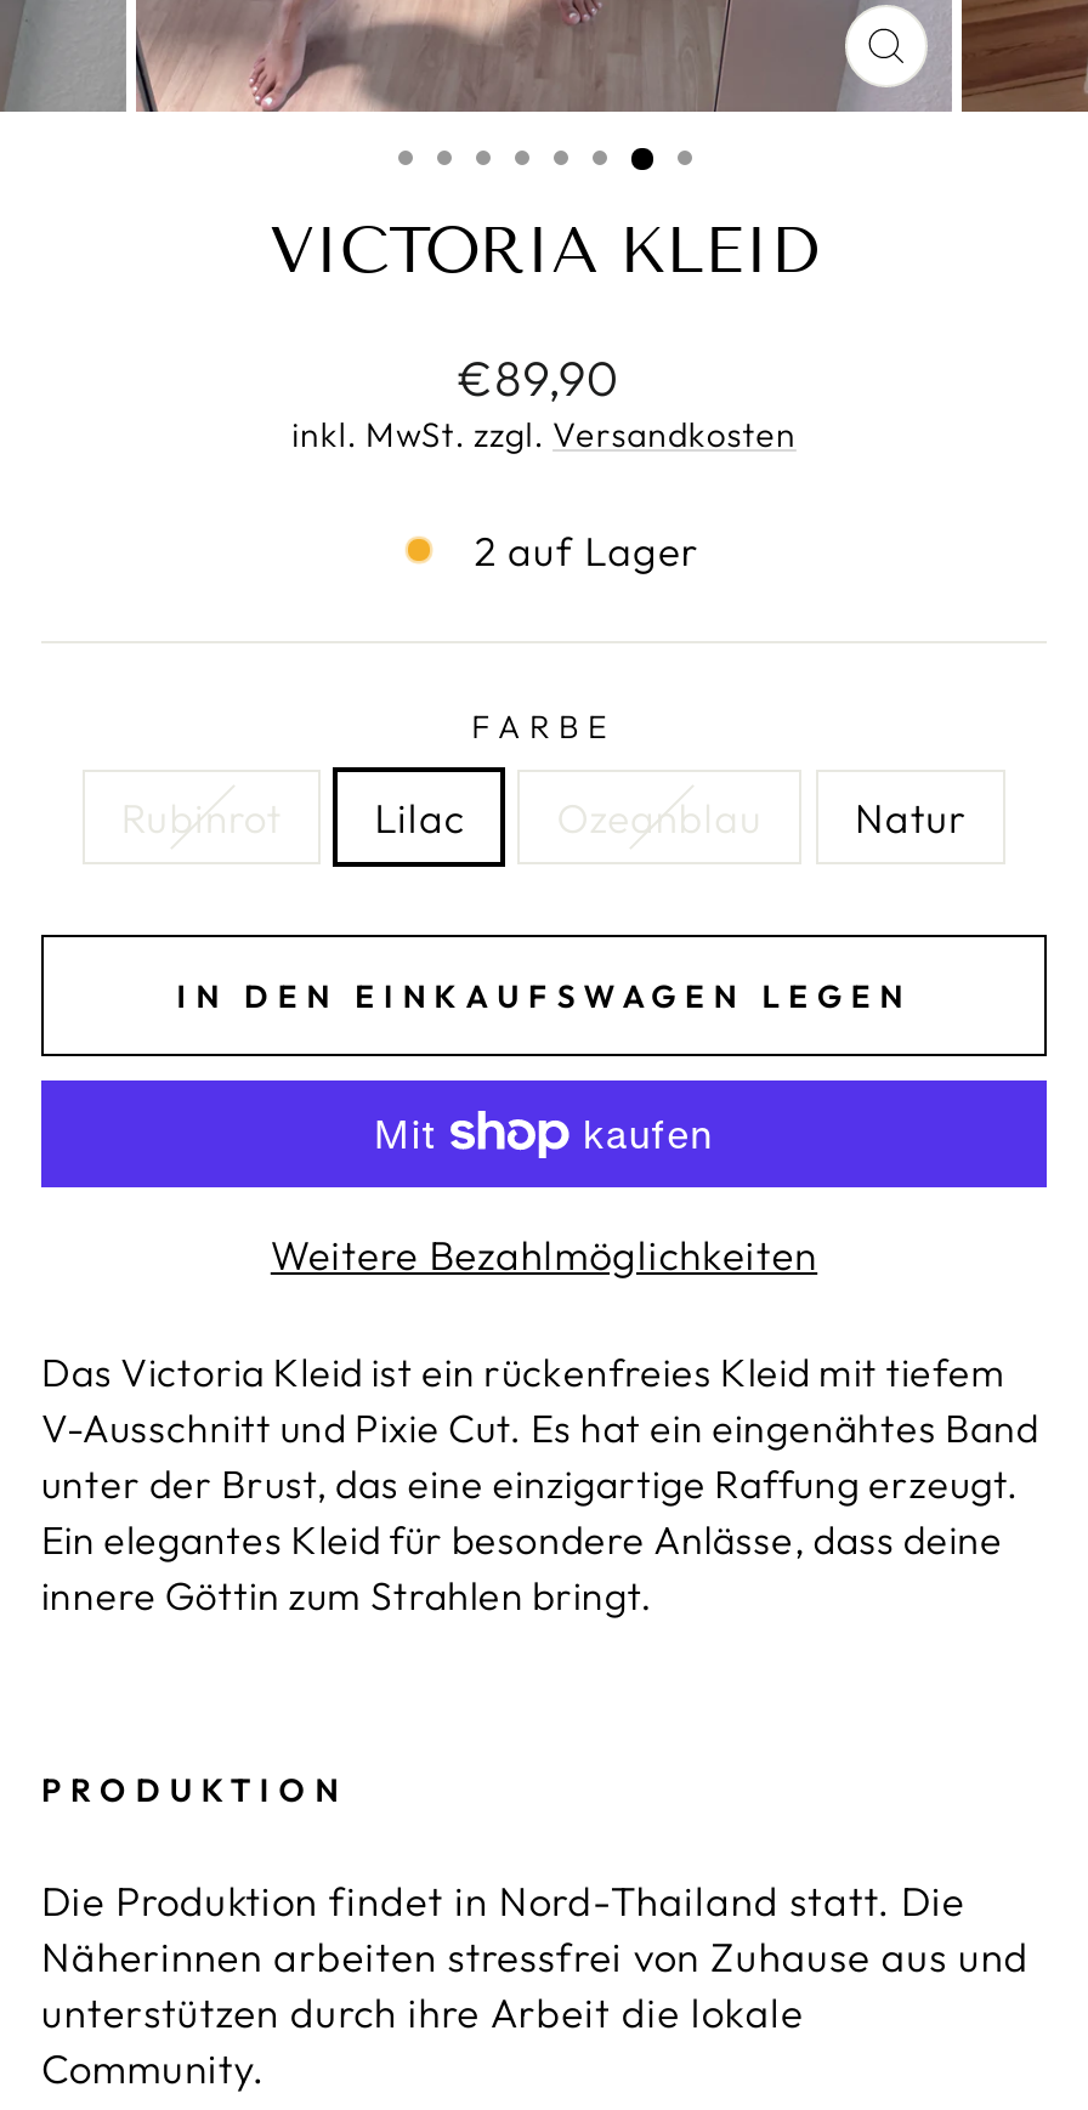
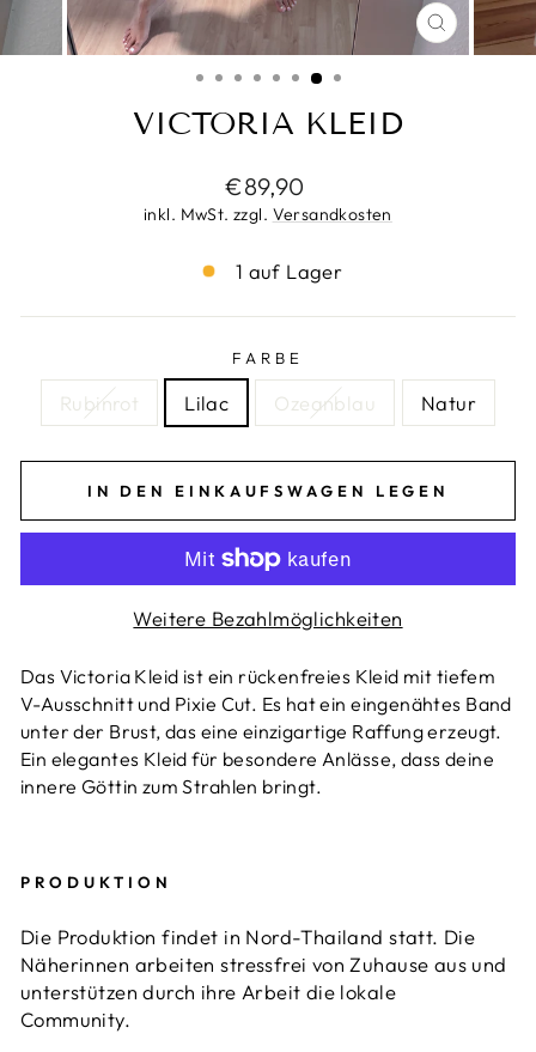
- 2 auf Lager
+ 1 auf Lager
